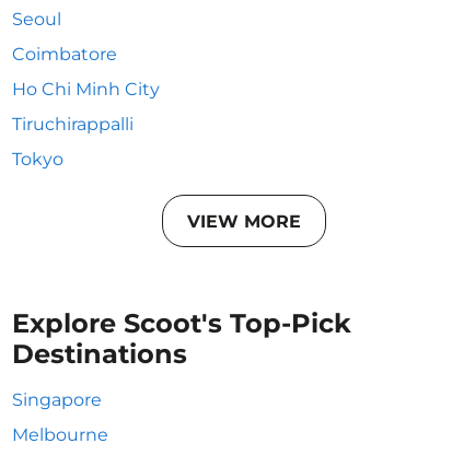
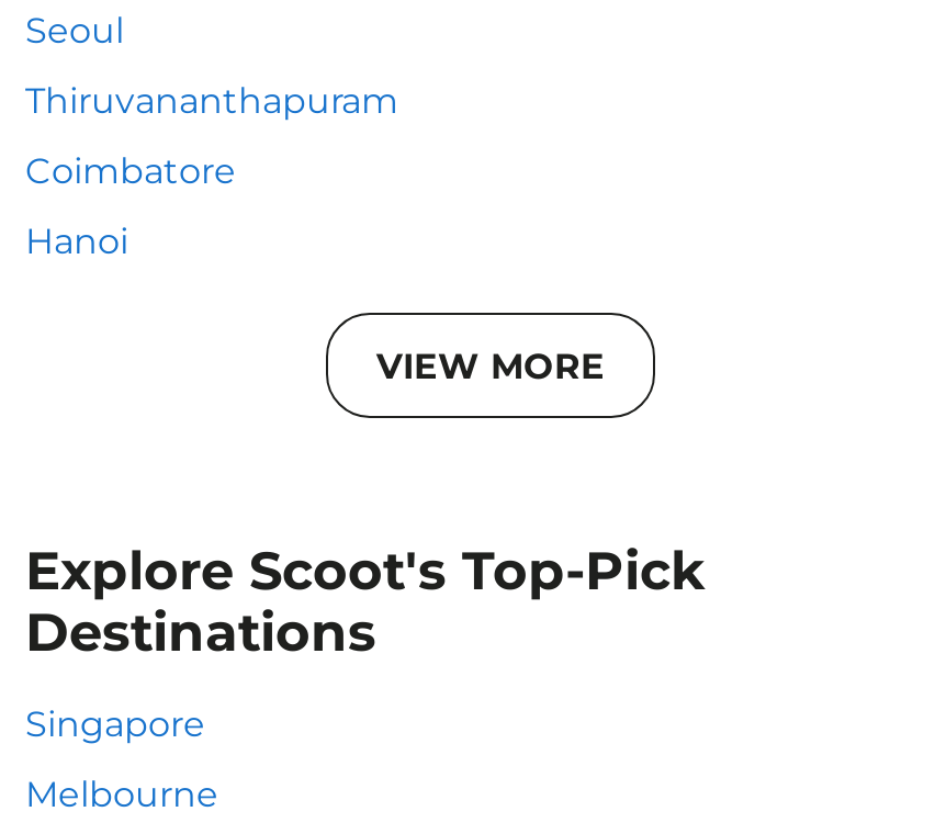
+ Thiruvananthapuram

moved down: Coimbatore

- Ho Chi Minh City
- Tiruchirappalli
- Tokyo
+ Hanoi
